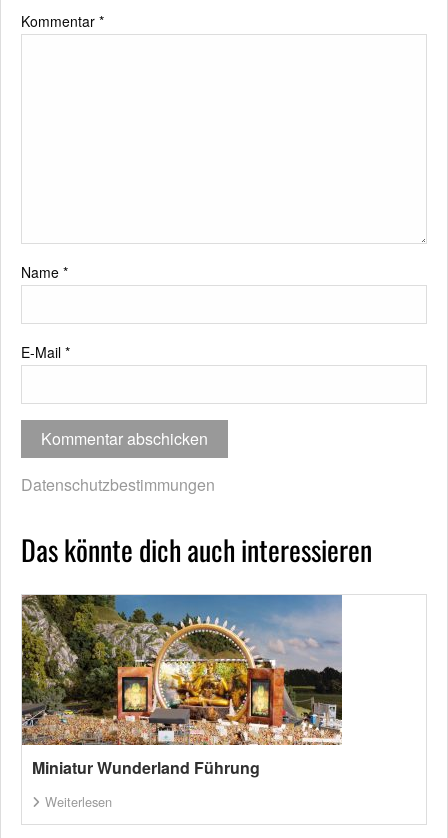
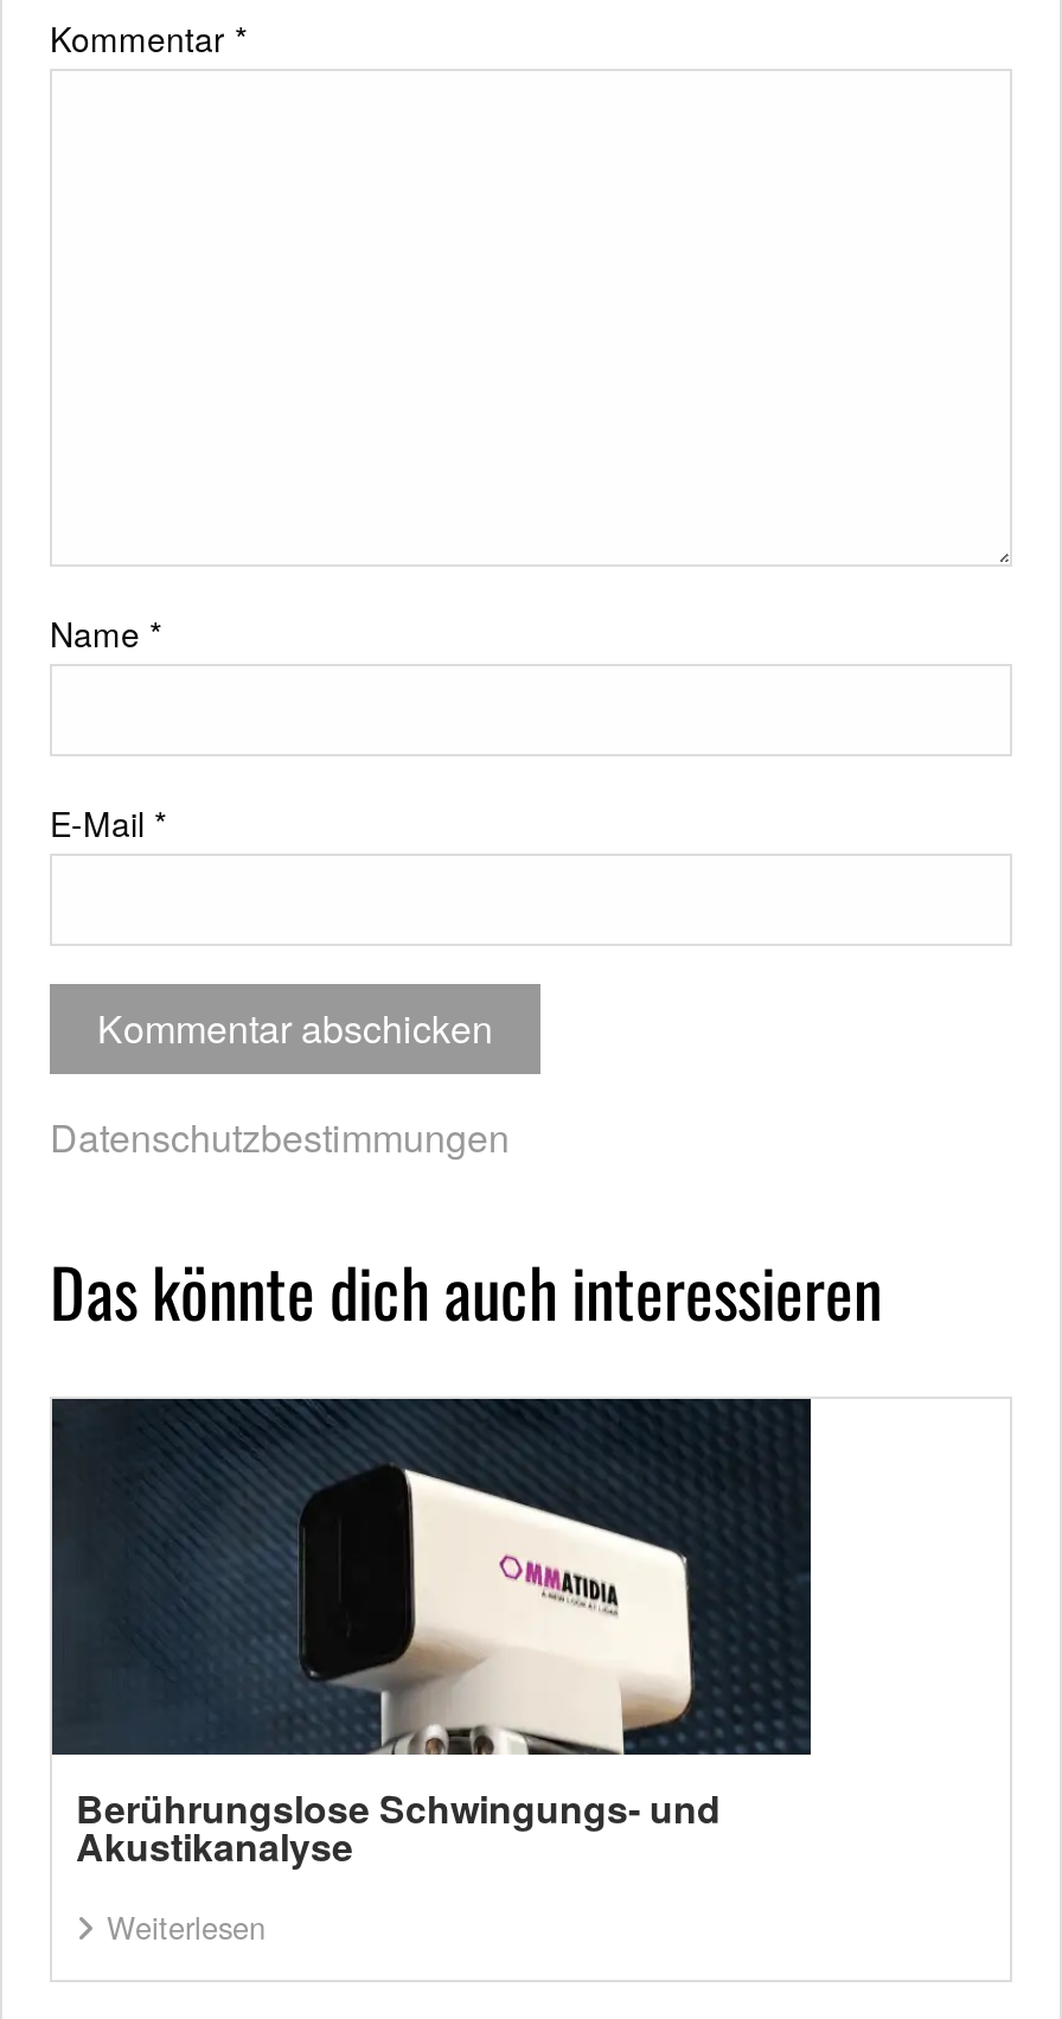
- [image]
- Miniatur Wunderland Führung
+ [image]
+ Berührungslose Schwingungs- und
+ Akustikanalyse
